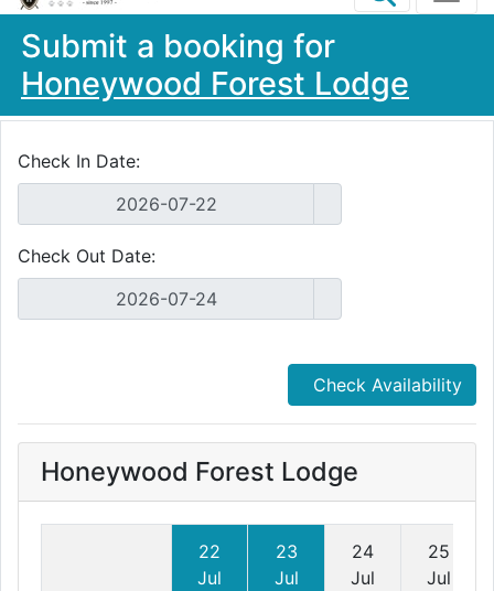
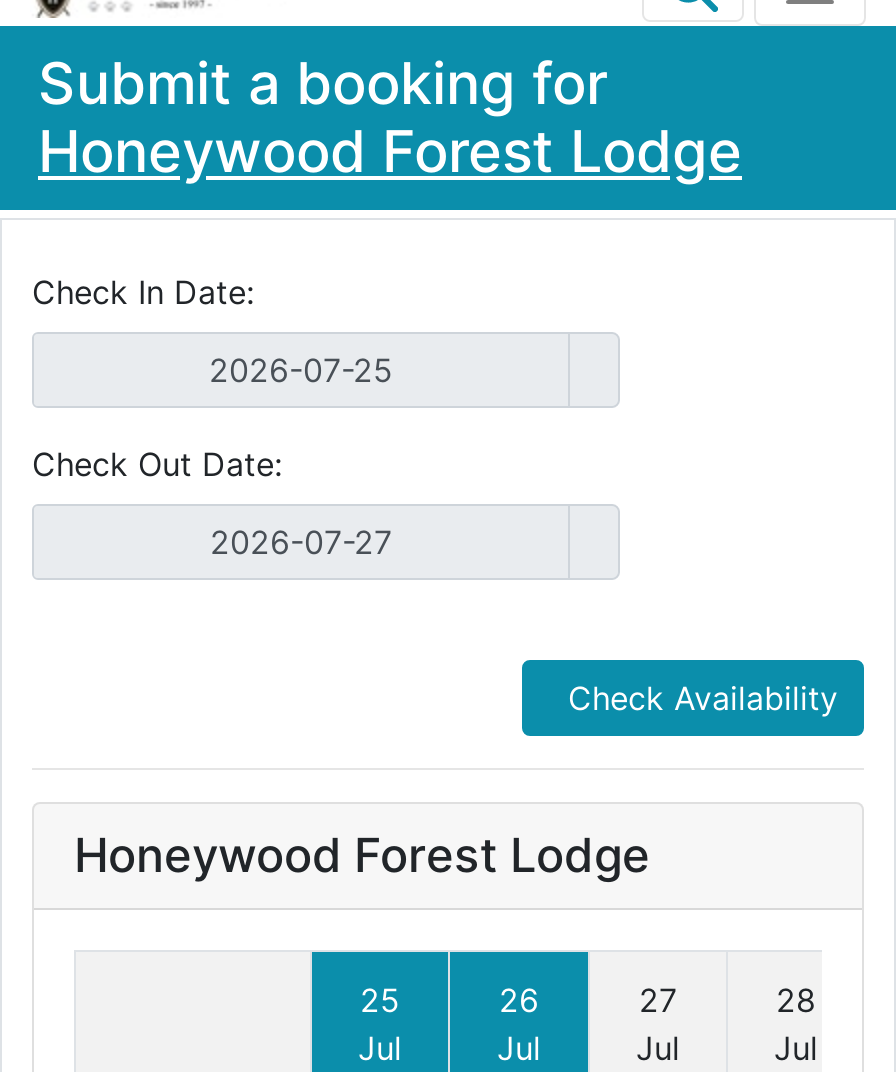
- 22
+ 25

- 23
+ 26

- 24
+ 27

- 25
+ 28
